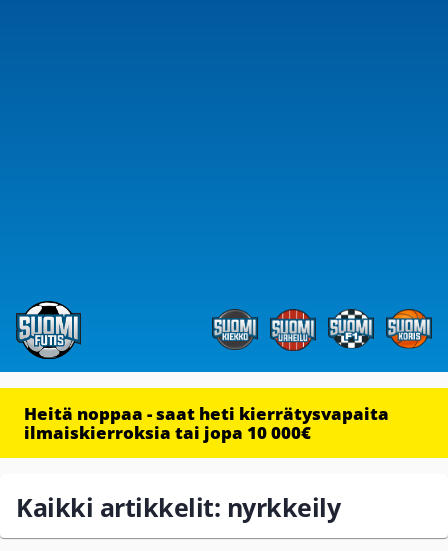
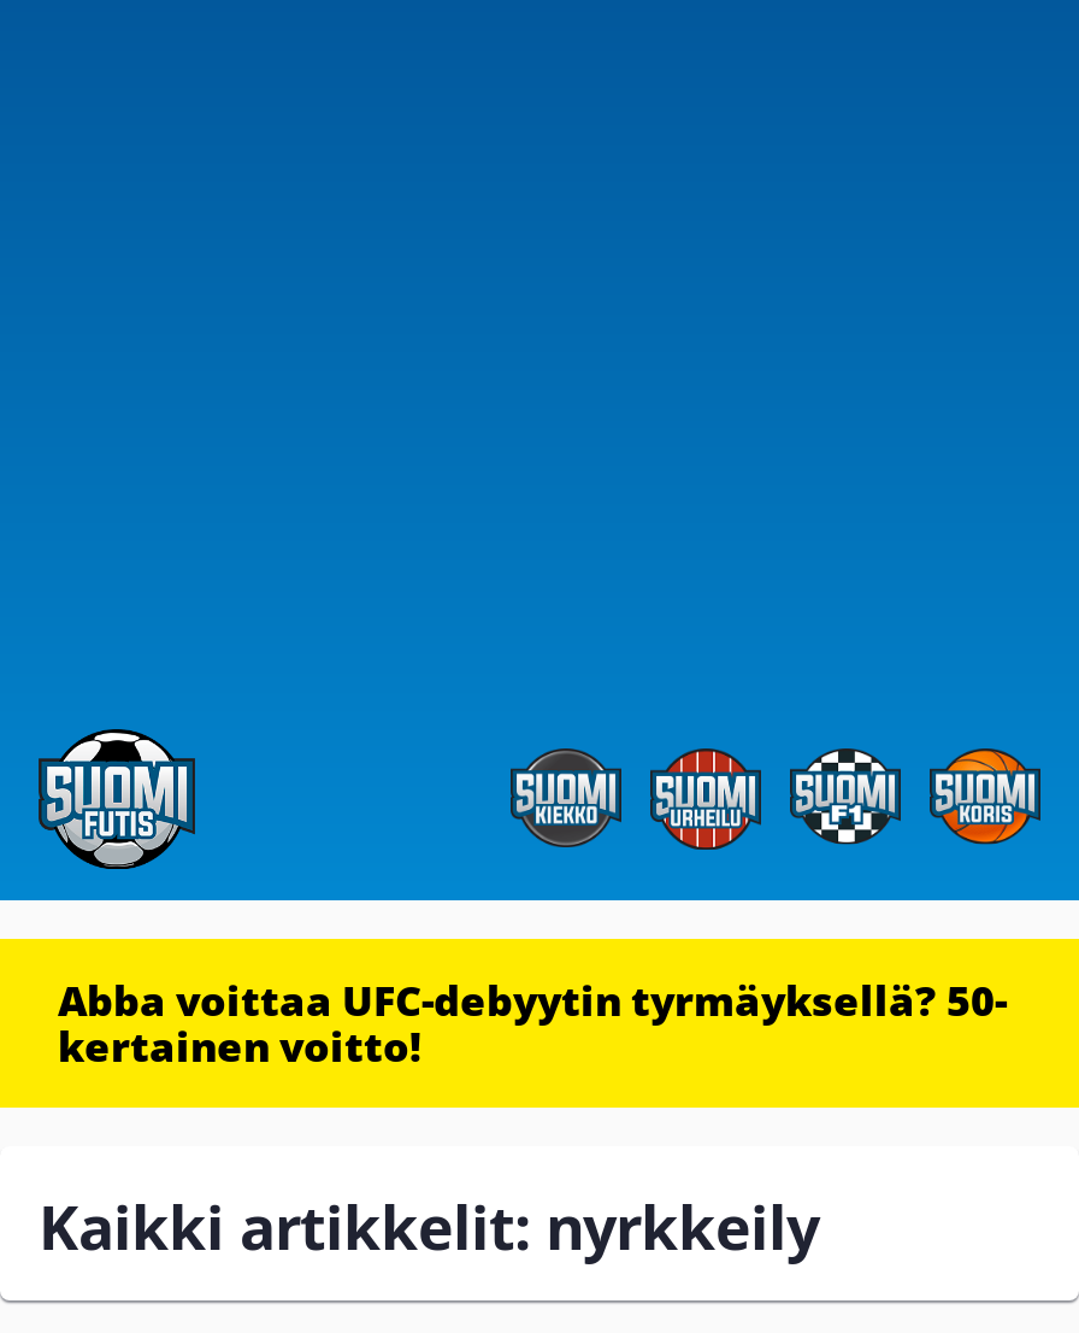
- Heitä noppaa - saat heti kierrätysvapaita
- ilmaiskierroksia tai jopa 10 000€
+ Abba voittaa UFC-debyytin tyrmäyksellä? 50-
+ kertainen voitto!
